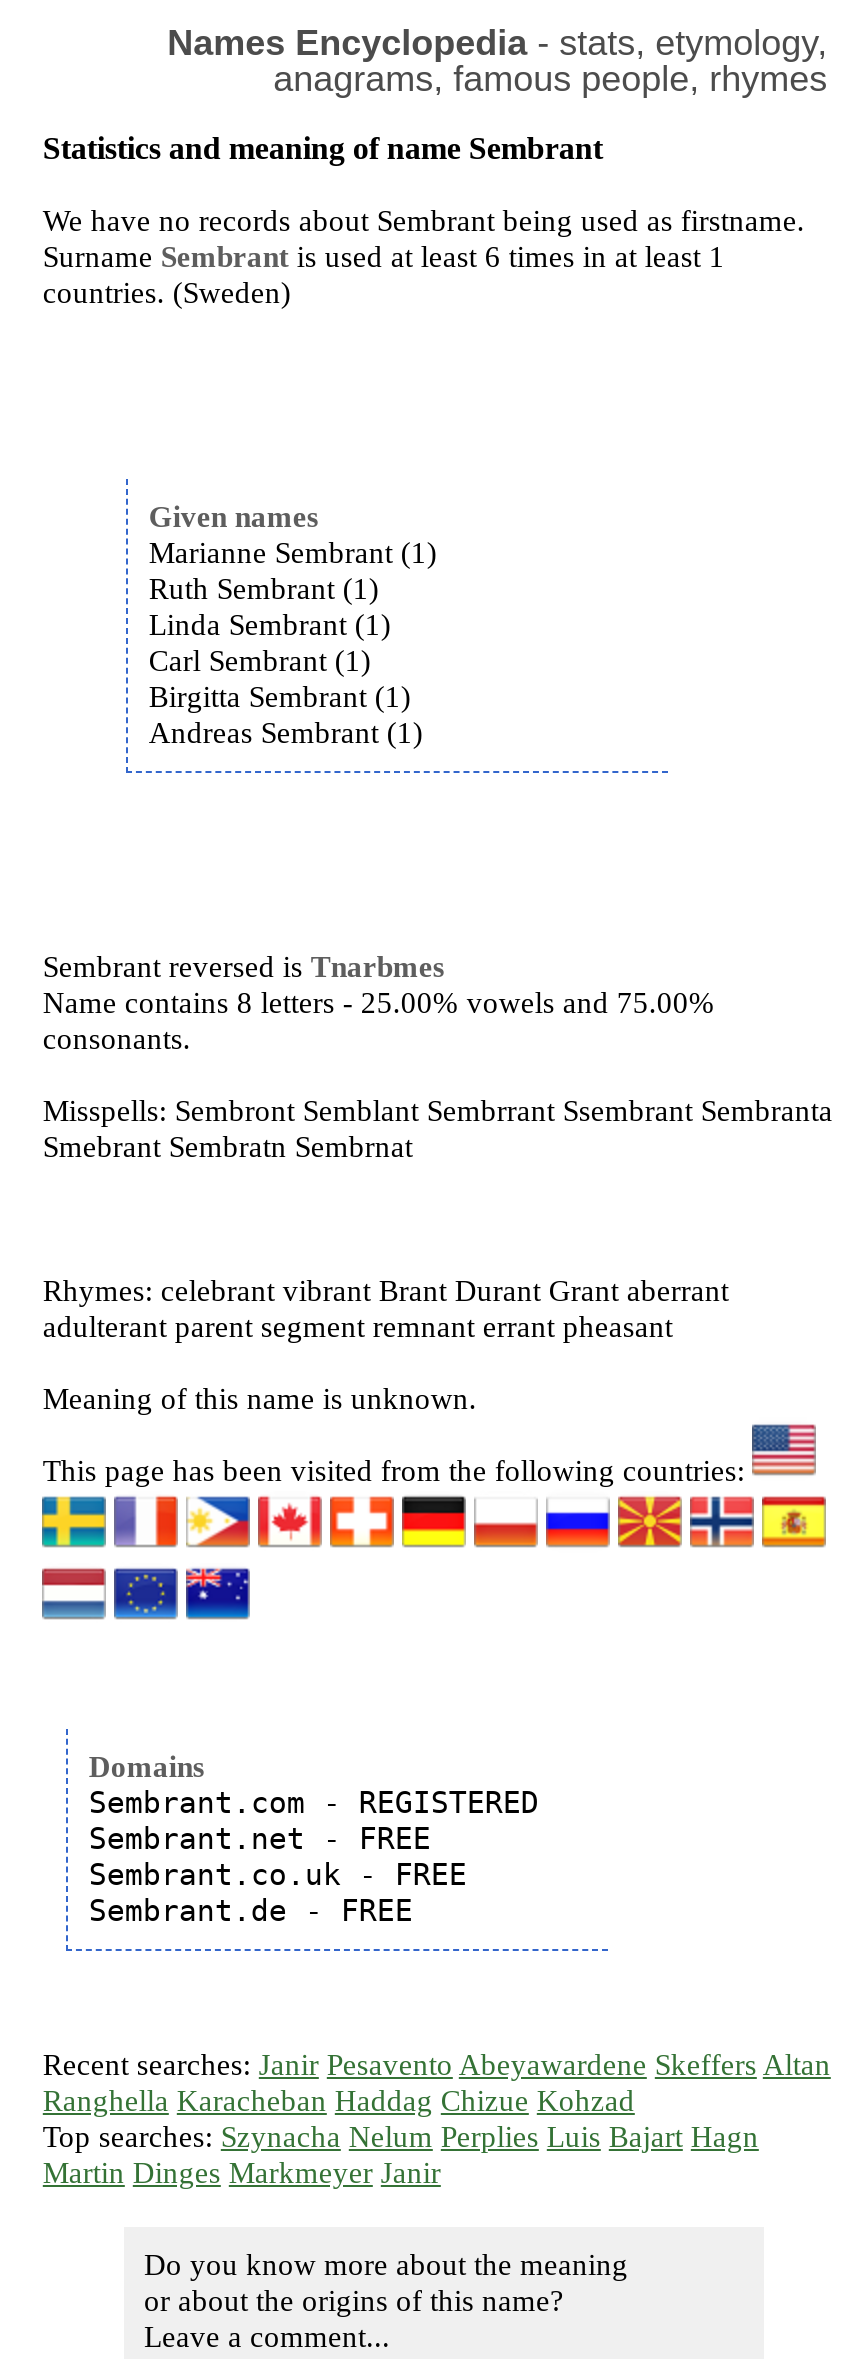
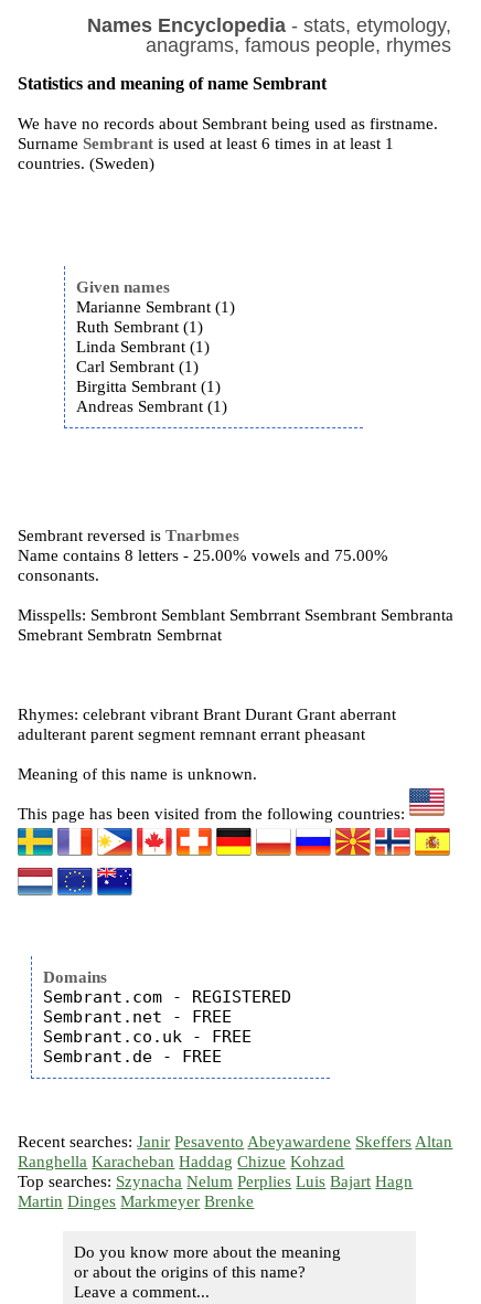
- Martin Dinges Markmeyer Janir
+ Martin Dinges Markmeyer Brenke
